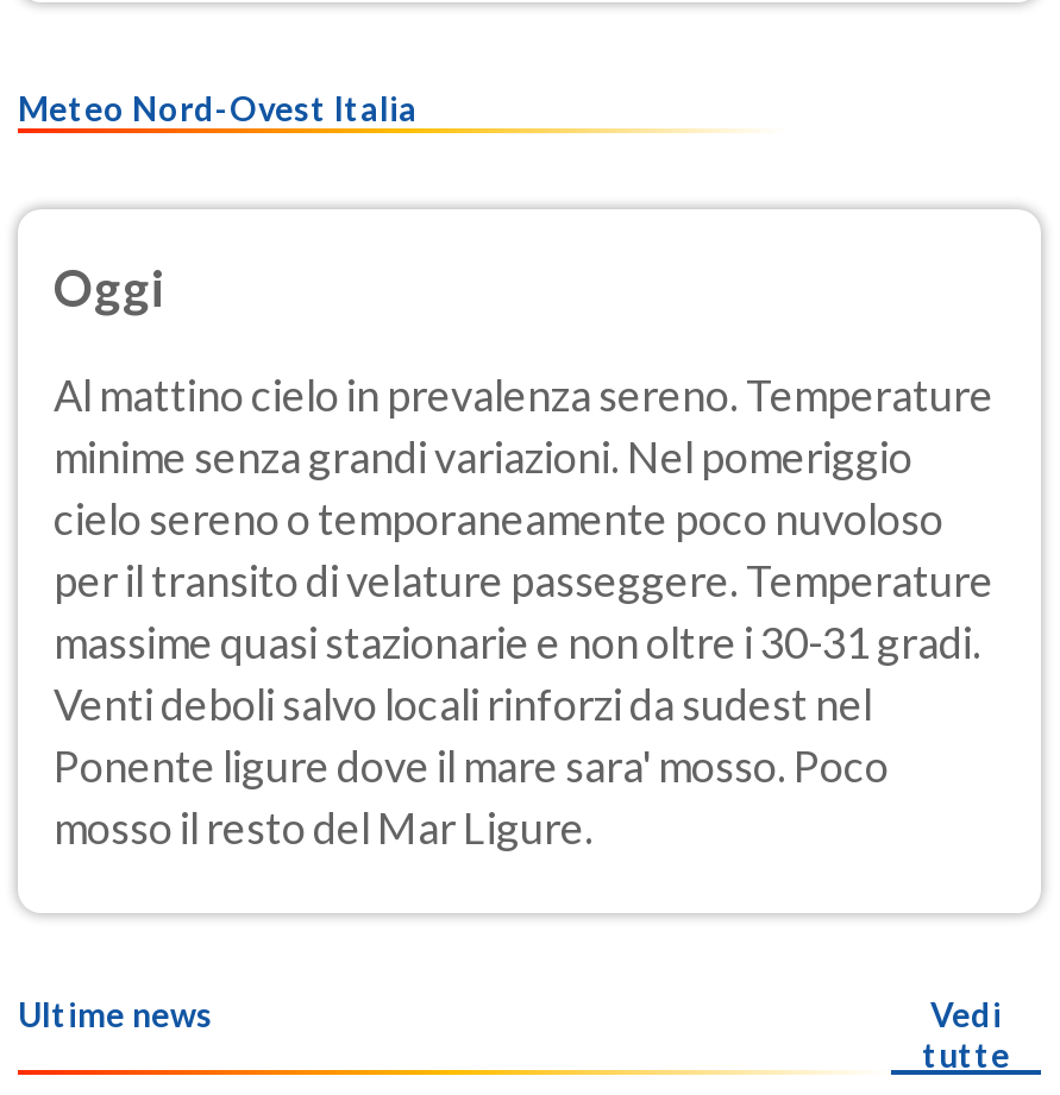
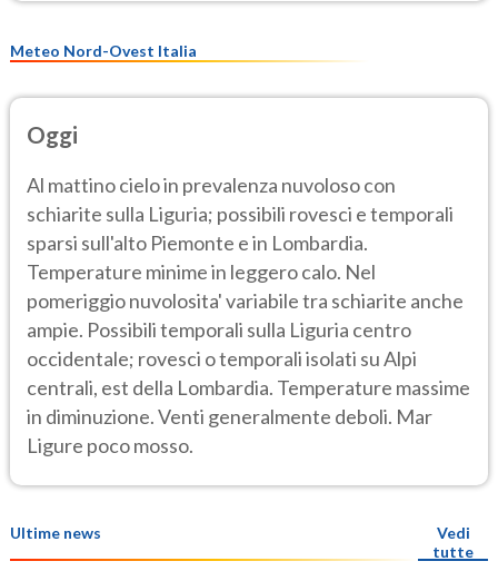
- Al mattino cielo in prevalenza sereno. Temperature
- minime senza grandi variazioni. Nel pomeriggio
- cielo sereno o temporaneamente poco nuvoloso
- per il transito di velature passeggere. Temperature
- massime quasi stazionarie e non oltre i 30-31 gradi.
- Venti deboli salvo locali rinforzi da sudest nel
- Ponente ligure dove il mare sara' mosso. Poco
- mosso il resto del Mar Ligure.
+ Al mattino cielo in prevalenza nuvoloso con
+ schiarite sulla Liguria; possibili rovesci e temporali
+ sparsi sull'alto Piemonte e in Lombardia.
+ Temperature minime in leggero calo. Nel
+ pomeriggio nuvolosita' variabile tra schiarite anche
+ ampie. Possibili temporali sulla Liguria centro
+ occidentale; rovesci o temporali isolati su Alpi
+ centrali, est della Lombardia. Temperature massime
+ in diminuzione. Venti generalmente deboli. Mar
+ Ligure poco mosso.
